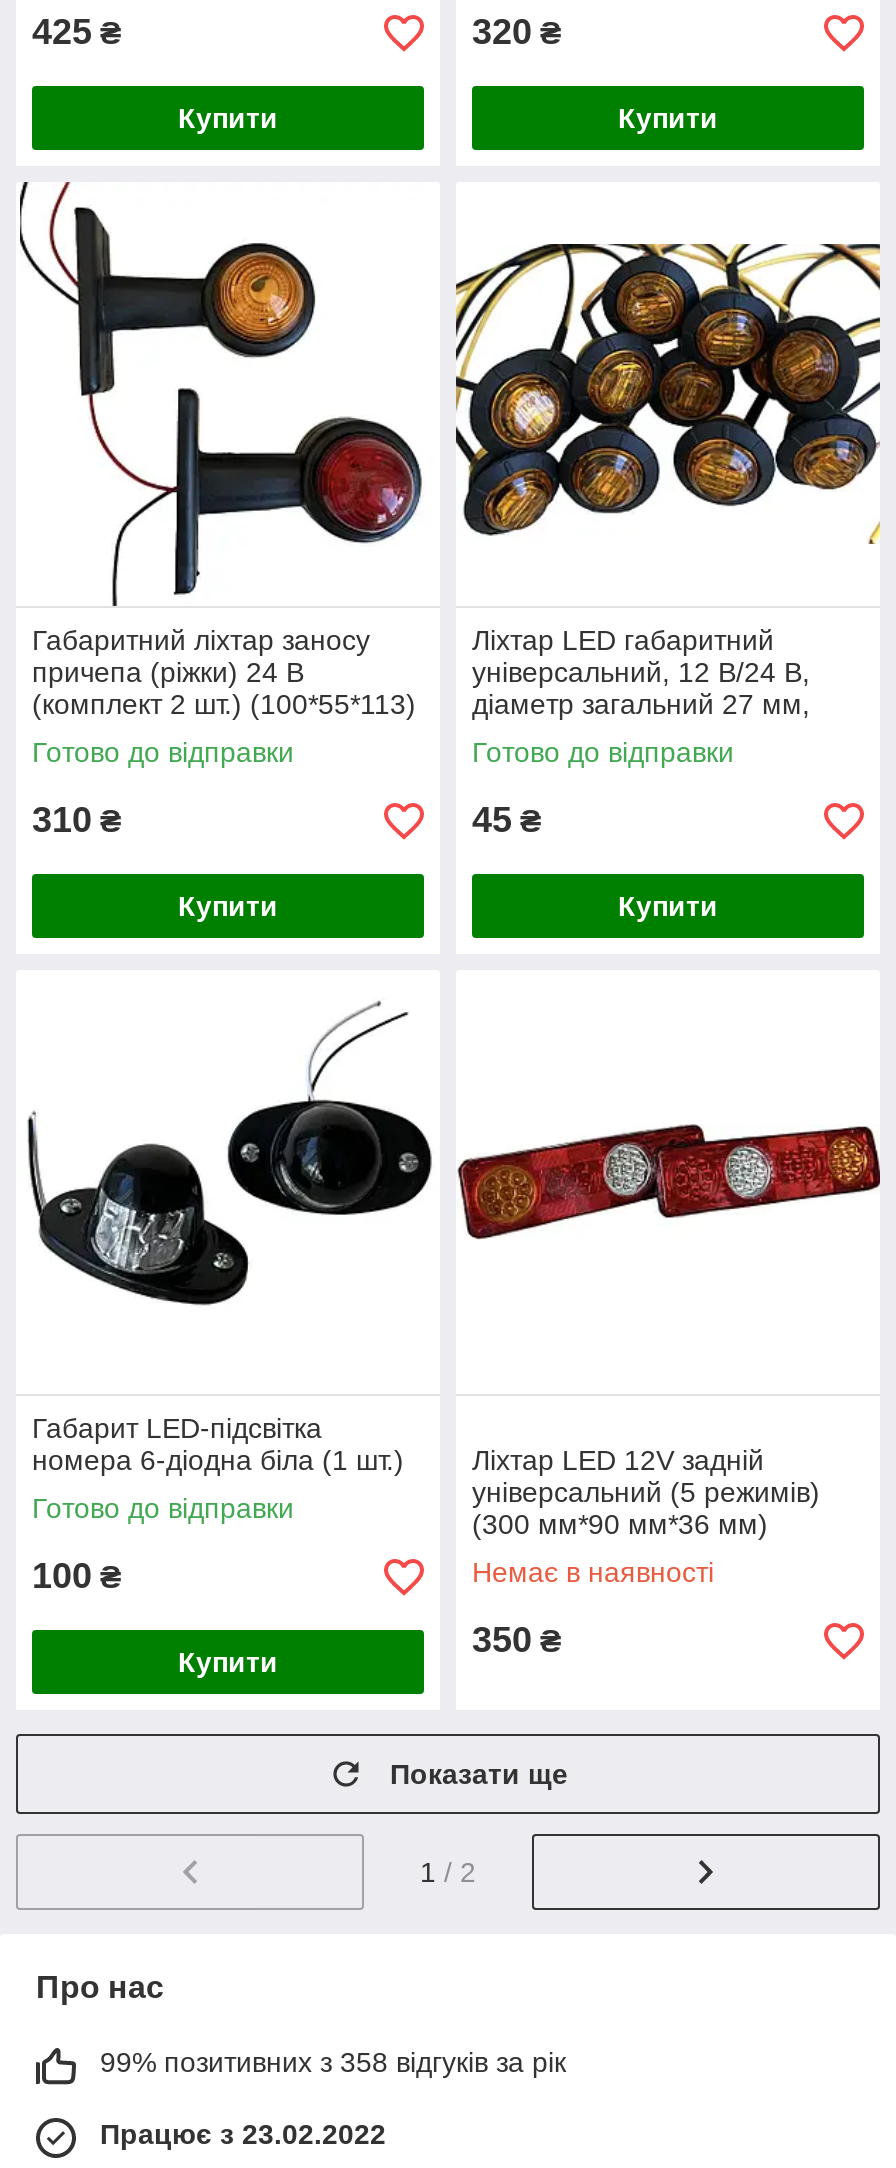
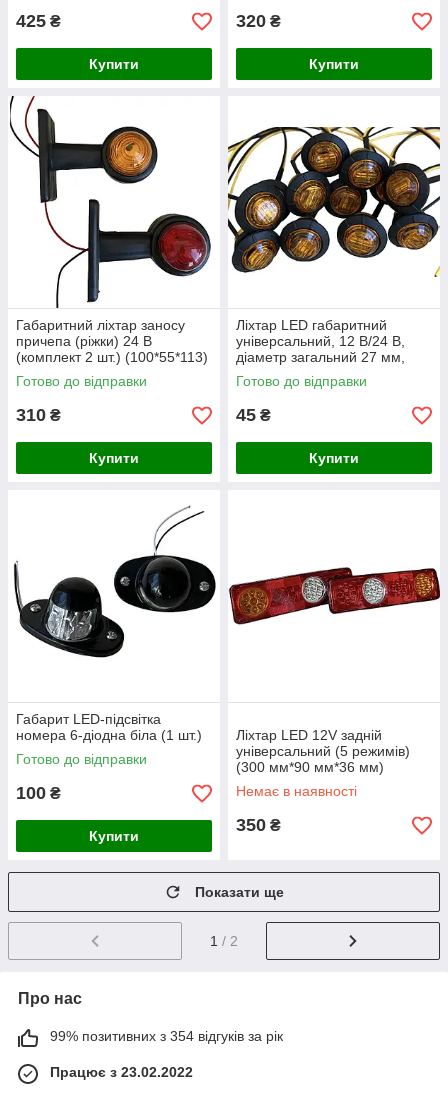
- 99% позитивних з 358 відгуків за рік
+ 99% позитивних з 354 відгуків за рік
